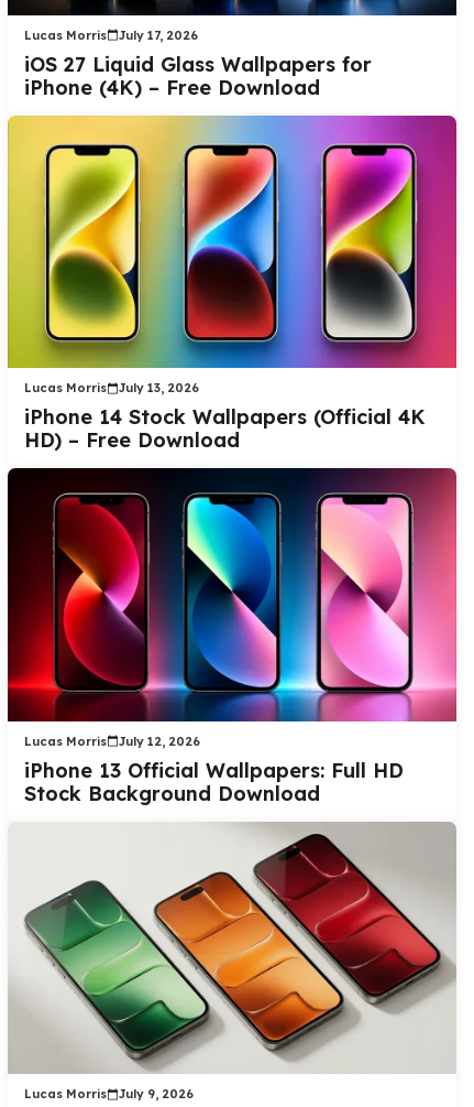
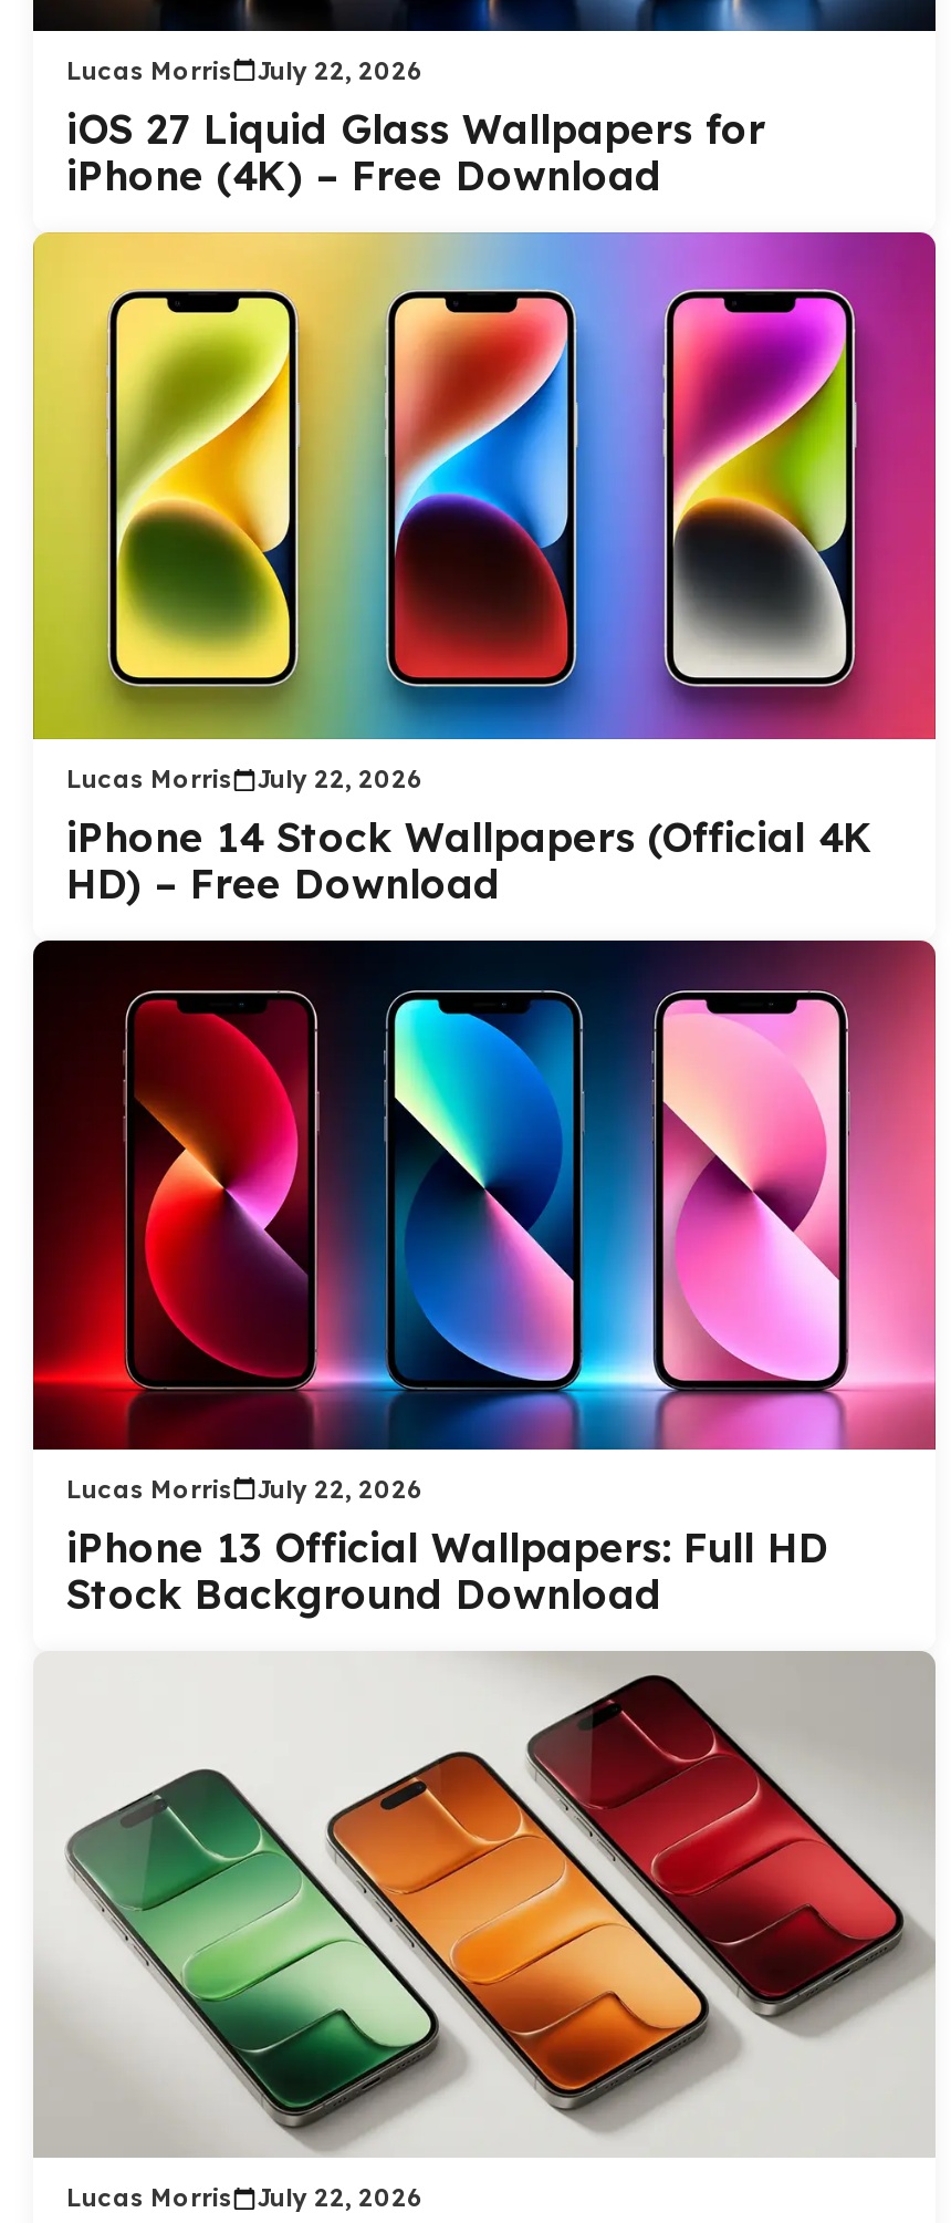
- Lucas Morris July 17, 2026
+ Lucas Morris July 22, 2026

- Lucas Morris July 13, 2026
+ Lucas Morris July 22, 2026

- Lucas Morris July 12, 2026
+ Lucas Morris July 22, 2026

- Lucas Morris July 9, 2026
+ Lucas Morris July 22, 2026
